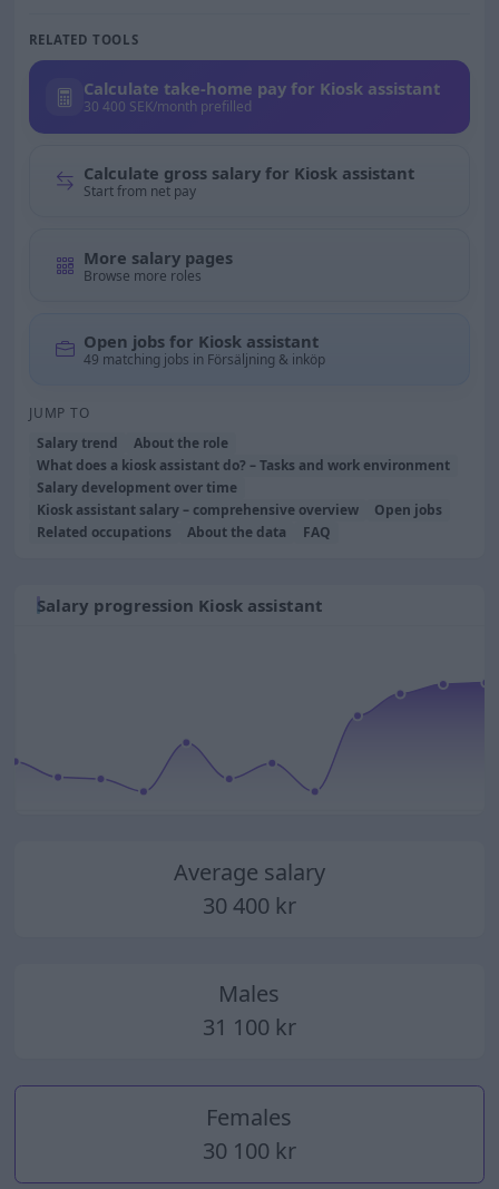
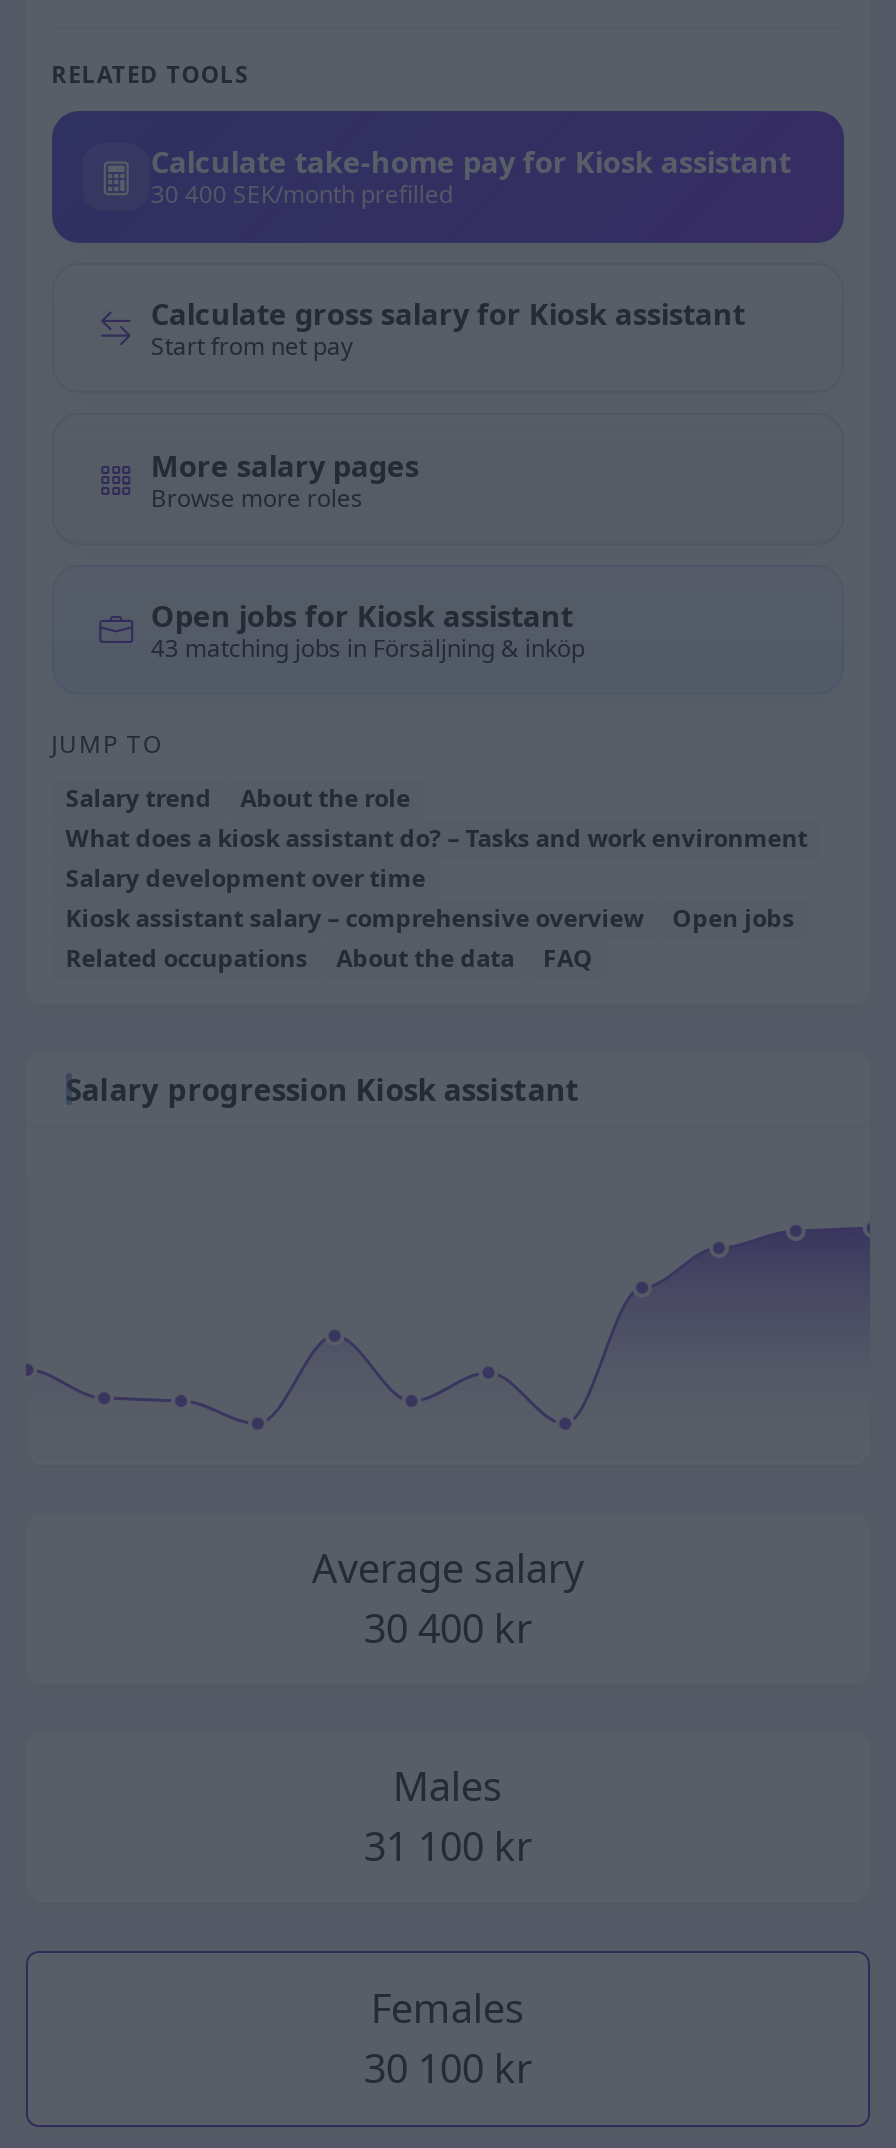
- 49 matching jobs in Försäljning & inköp
+ 43 matching jobs in Försäljning & inköp
